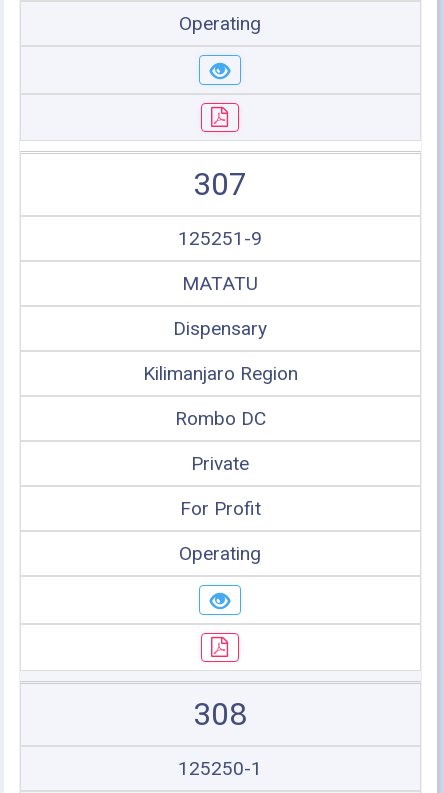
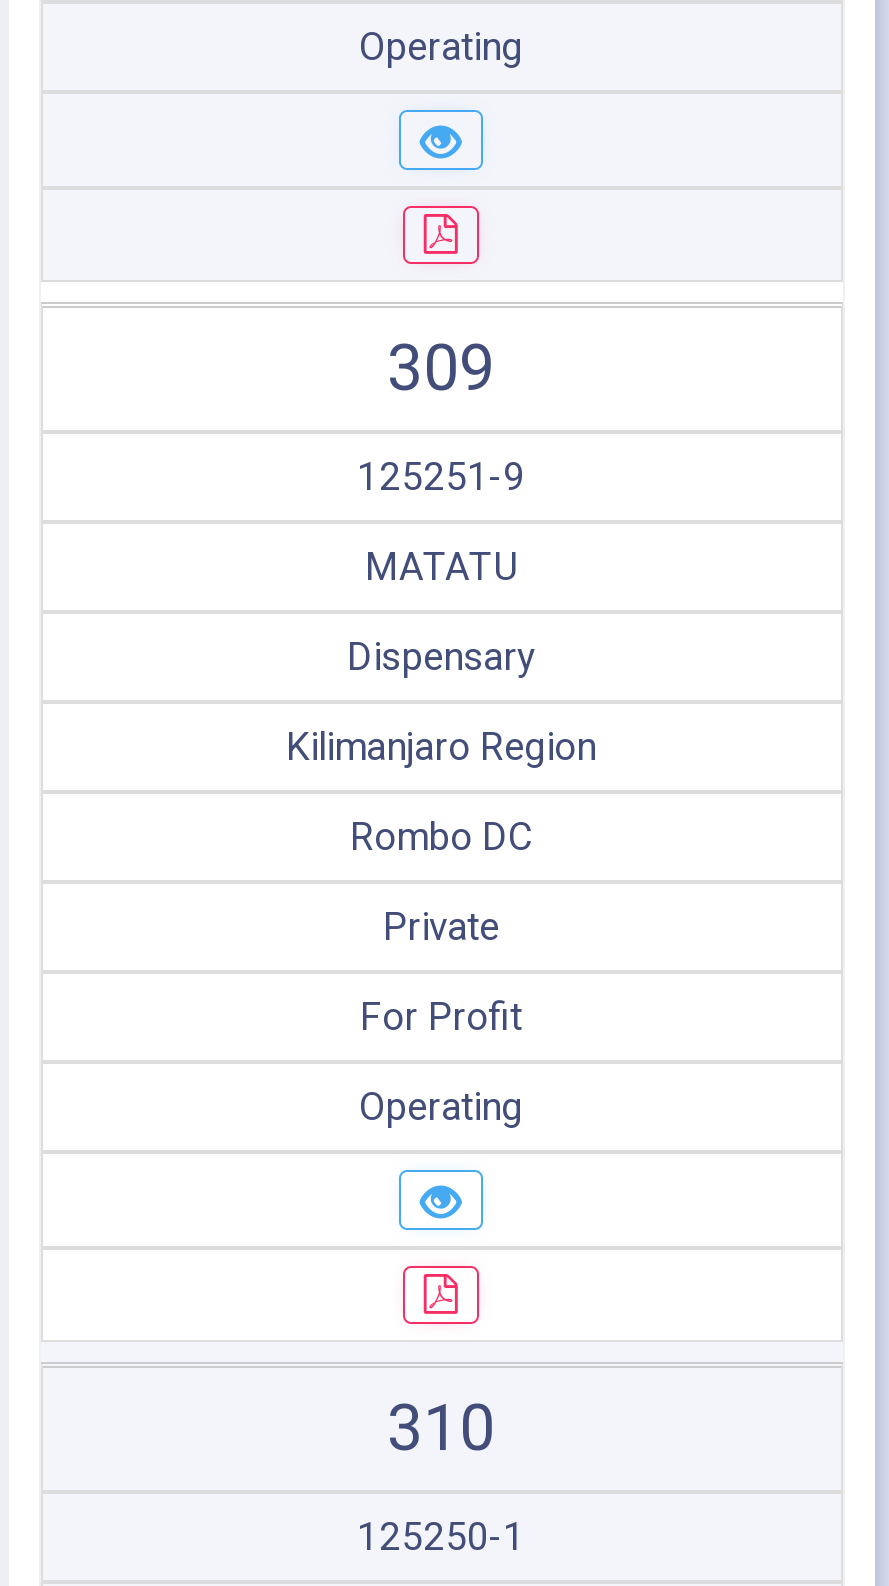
- 307
+ 309

- 308
+ 310
